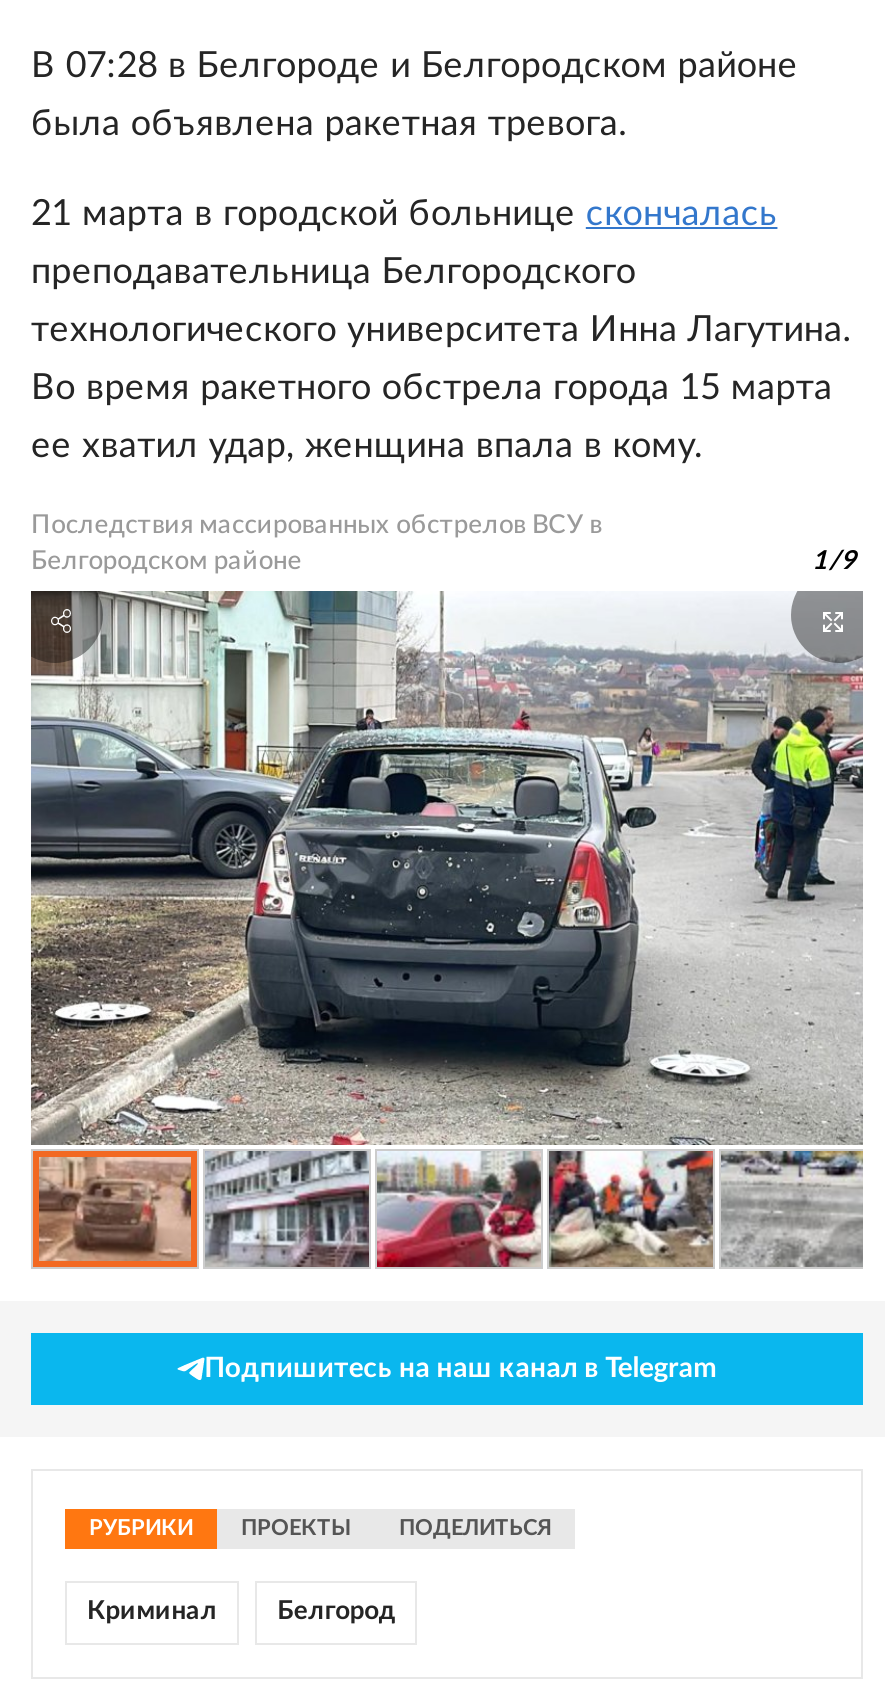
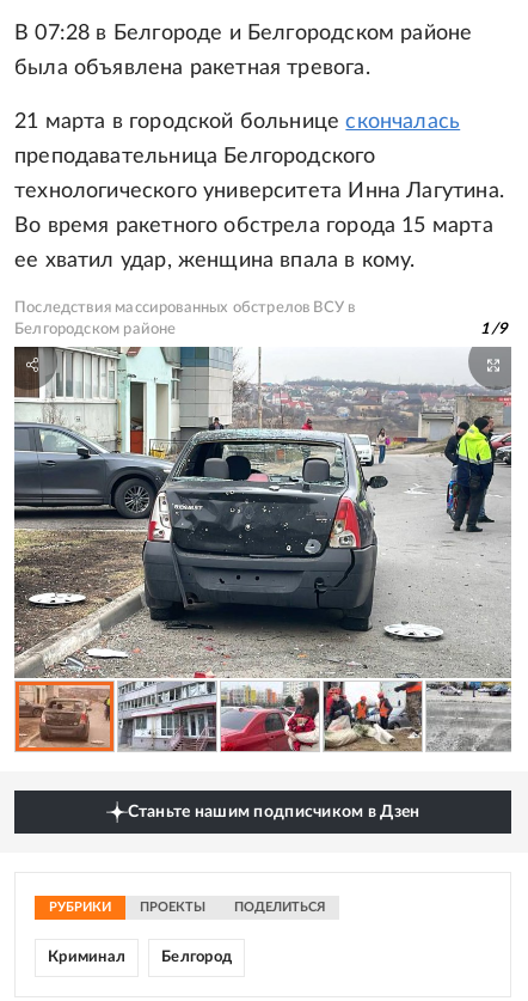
- Подпишитесь на наш канал в Telegram
+ Станьте нашим подписчиком в Дзен
